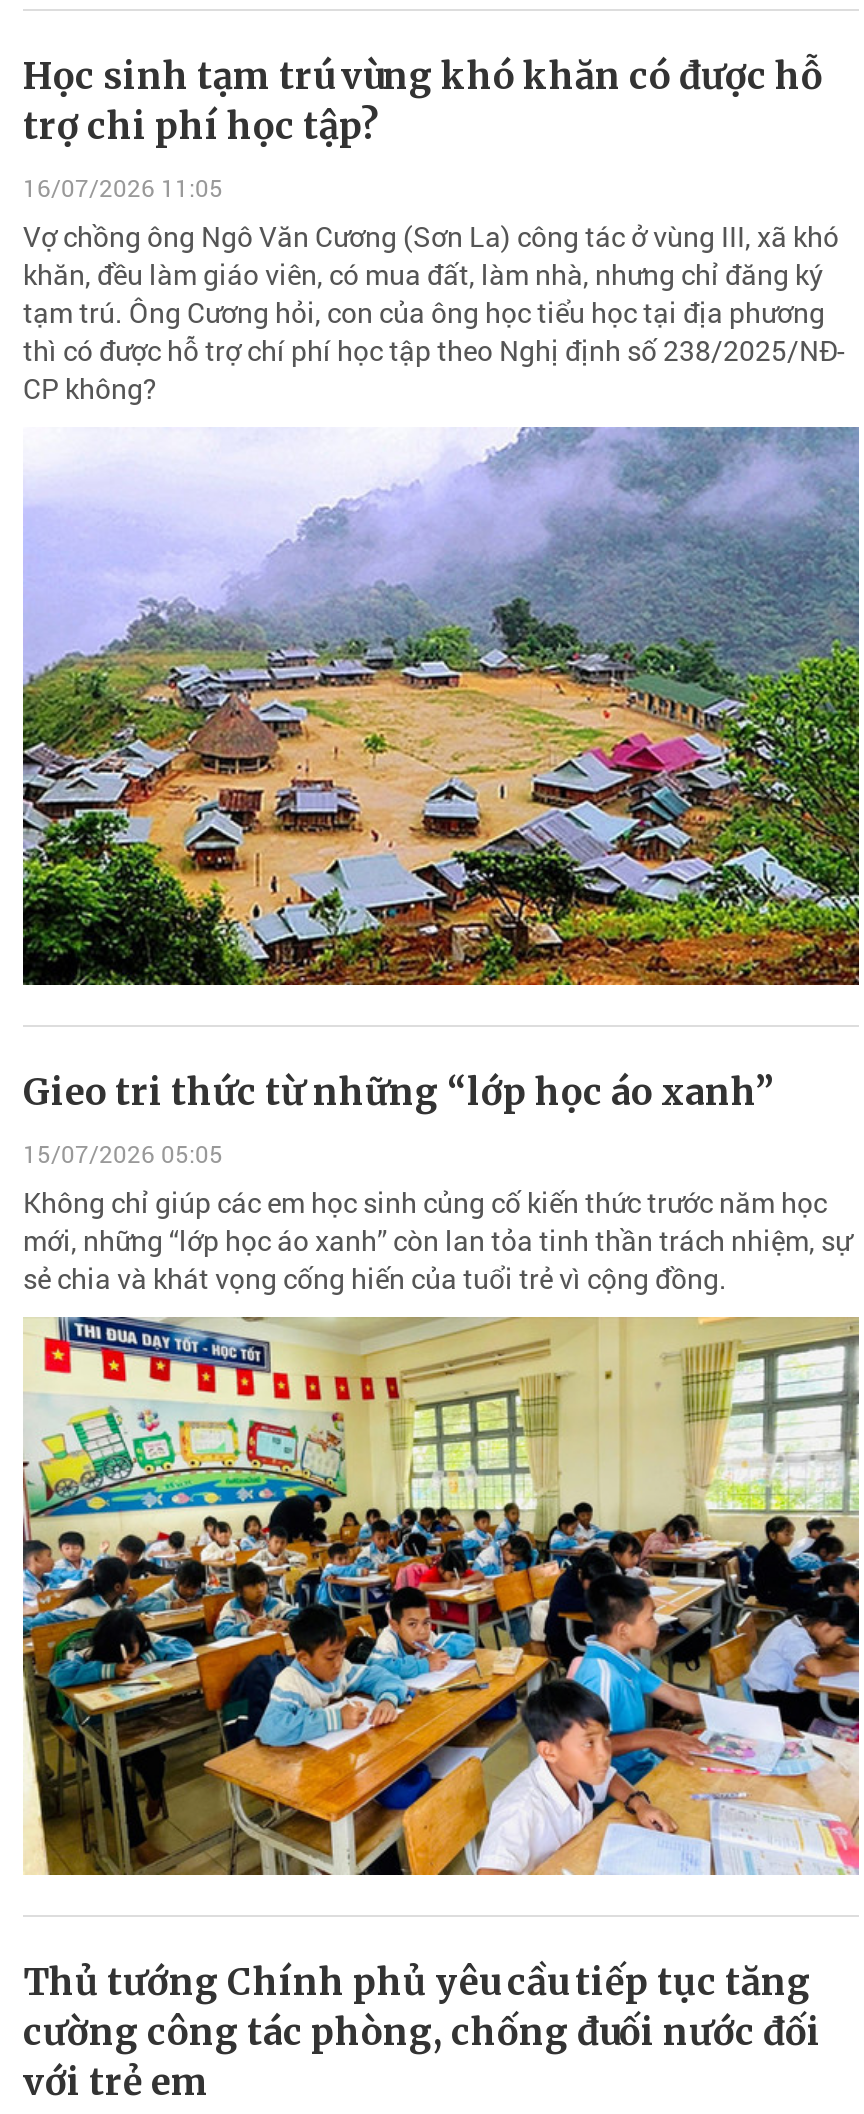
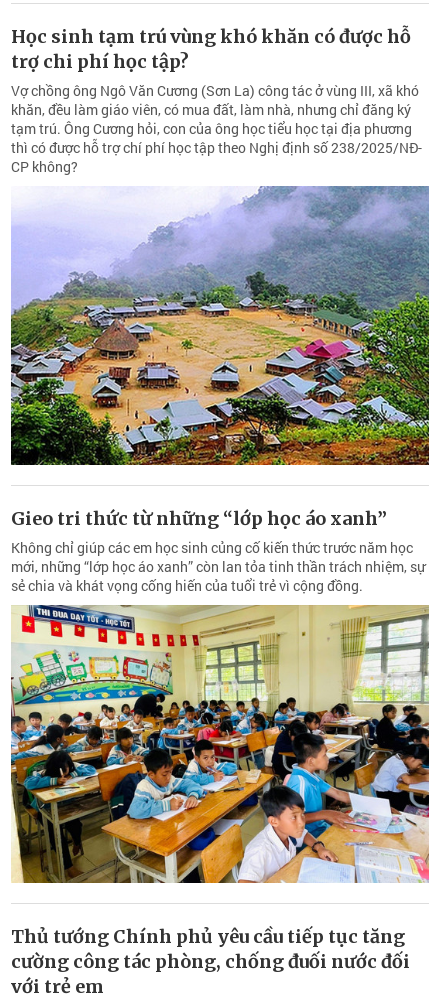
- 16/07/2026 11:05

- 15/07/2026 05:05
